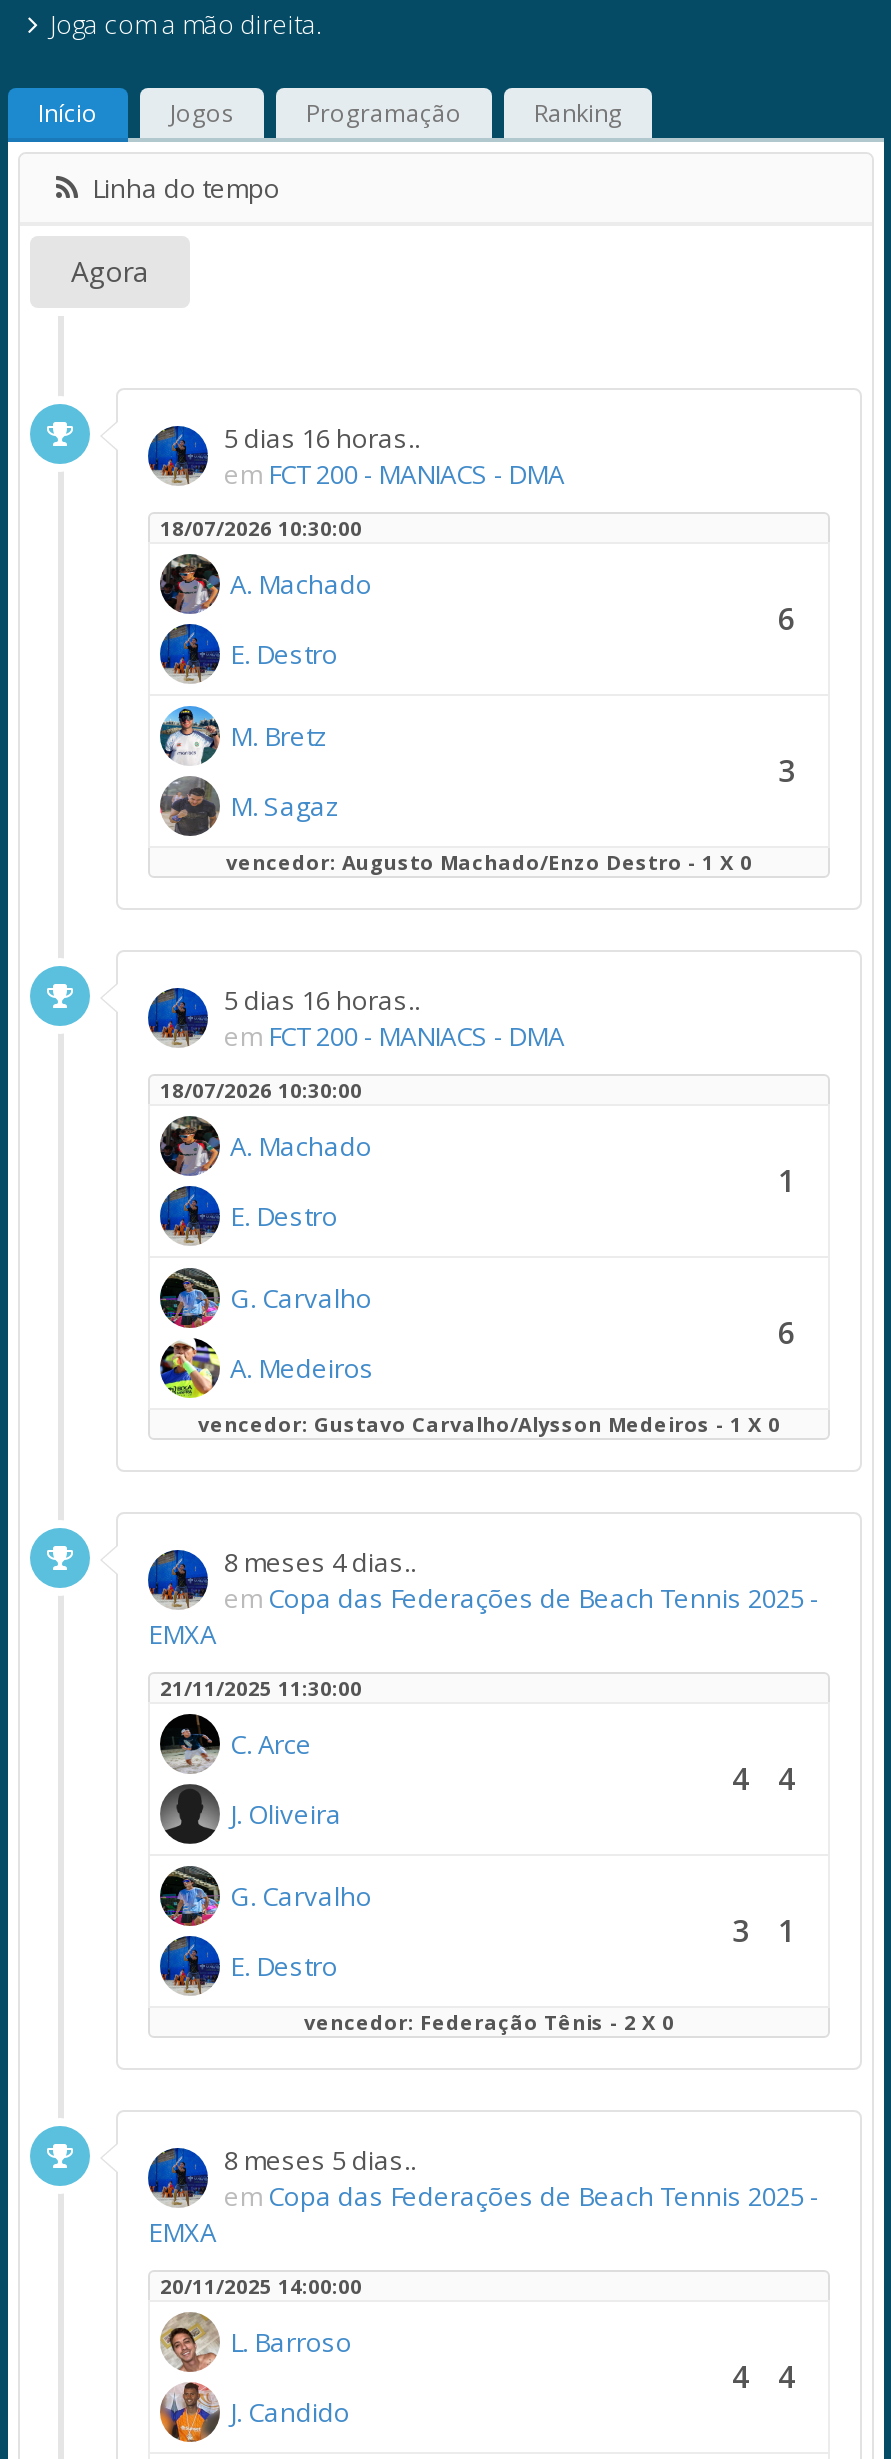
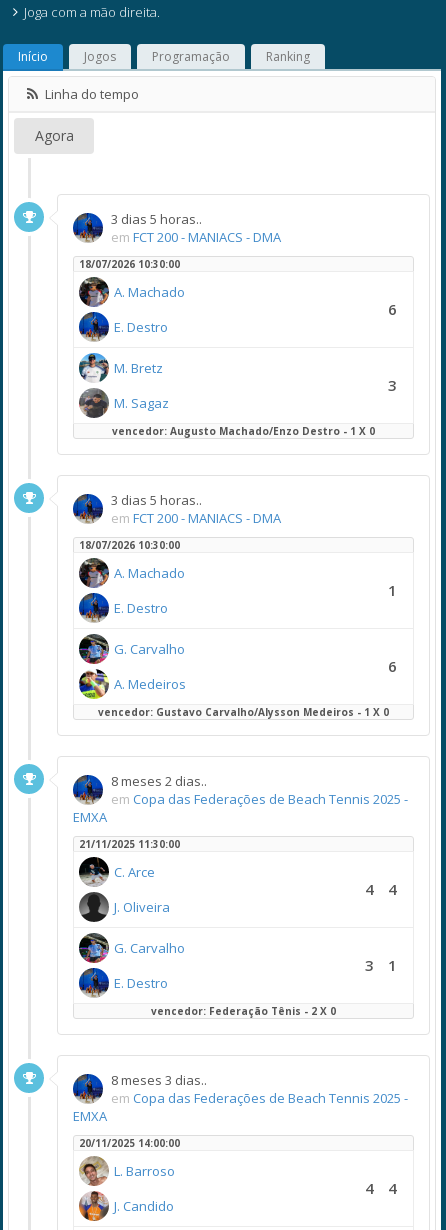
- 5 dias 16 horas..
+ 3 dias 5 horas..

- 5 dias 16 horas..
+ 3 dias 5 horas..

- 8 meses 4 dias..
+ 8 meses 2 dias..

- 8 meses 5 dias..
+ 8 meses 3 dias..
